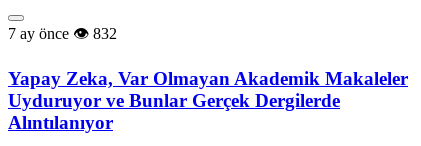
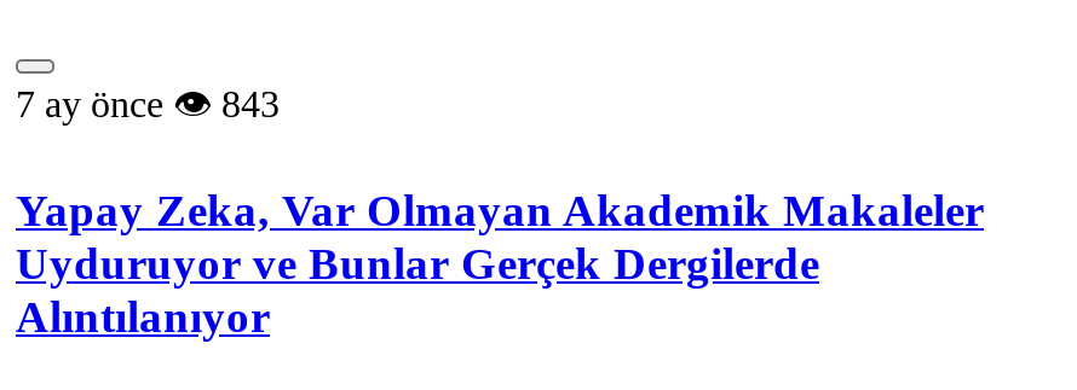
- 7 ay önce 832
+ 7 ay önce 843
